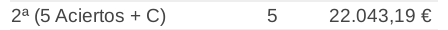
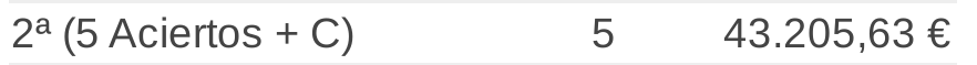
- 22.043,19 €
+ 43.205,63 €
